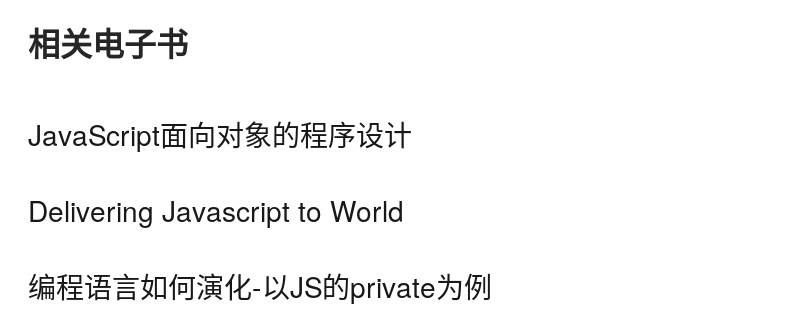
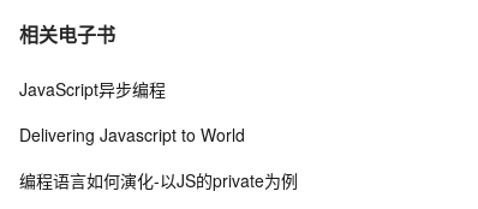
- JavaScript面向对象的程序设计
+ JavaScript异步编程
